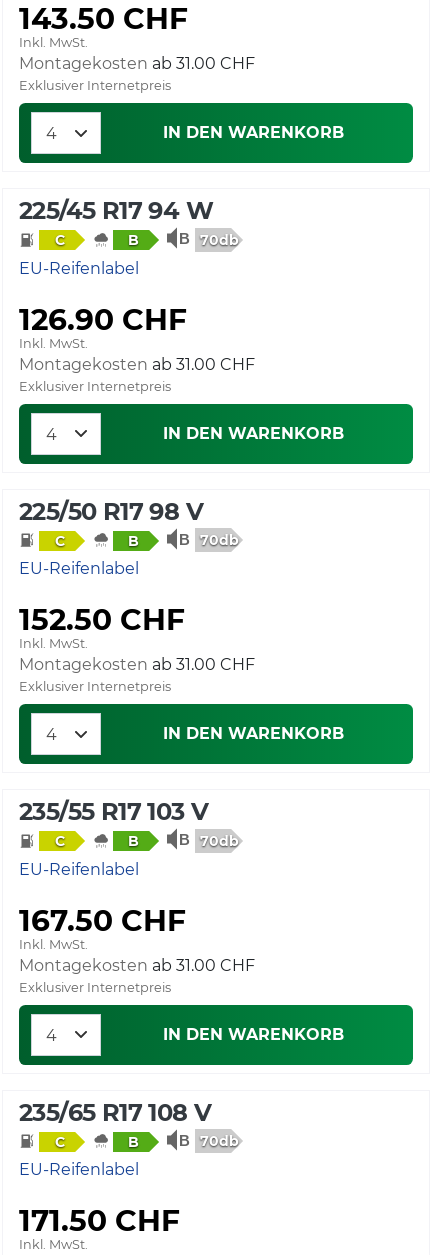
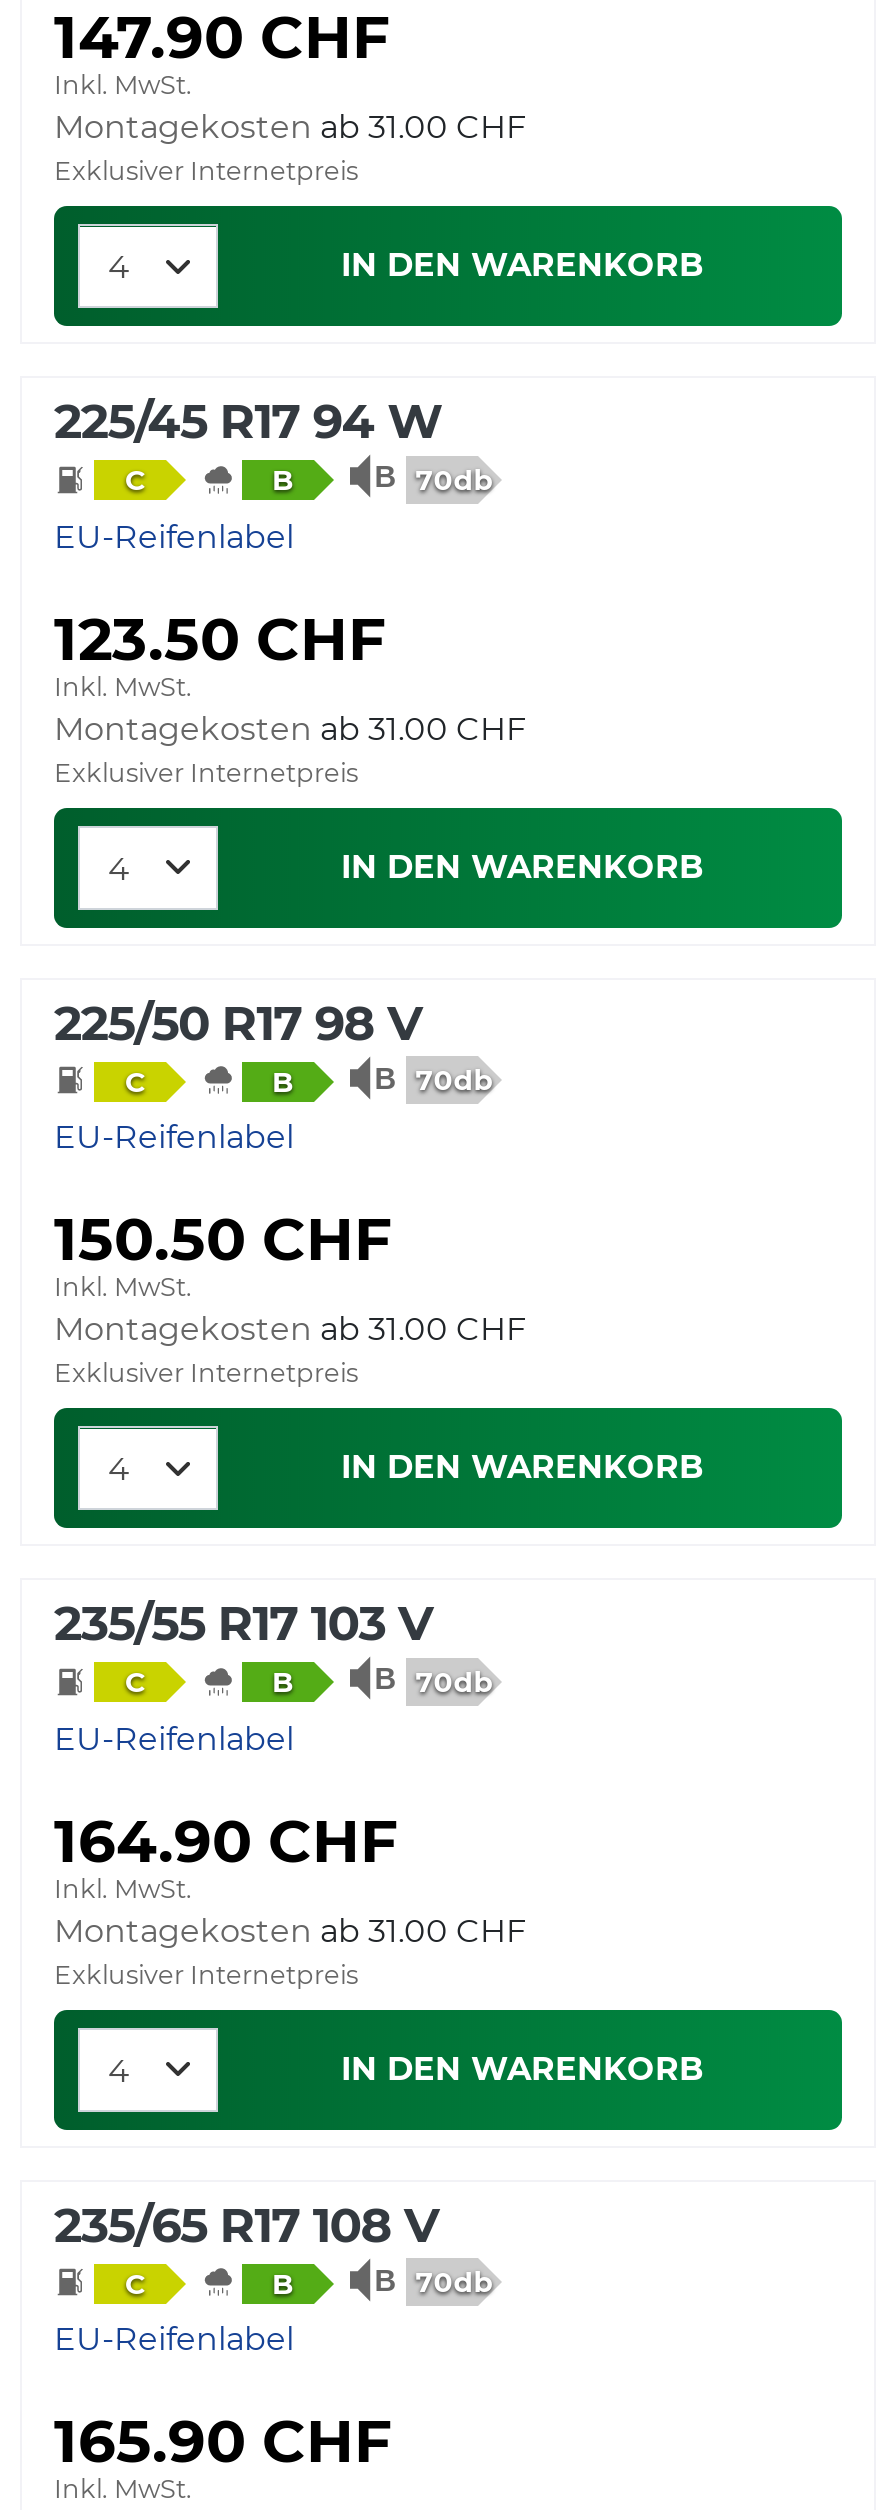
- 143.50 CHF
+ 147.90 CHF

- 126.90 CHF
+ 123.50 CHF

- 152.50 CHF
+ 150.50 CHF

- 167.50 CHF
+ 164.90 CHF

- 171.50 CHF
+ 165.90 CHF
